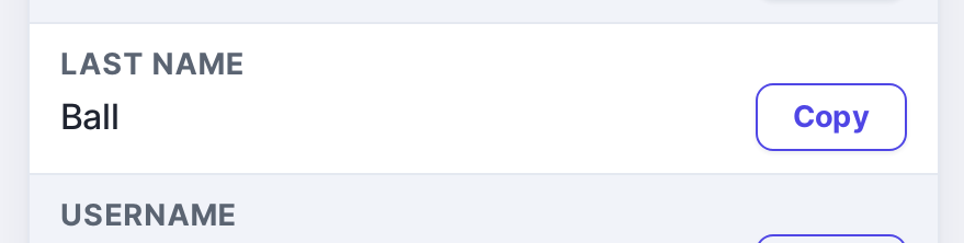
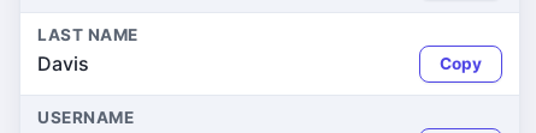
- Ball
+ Davis
